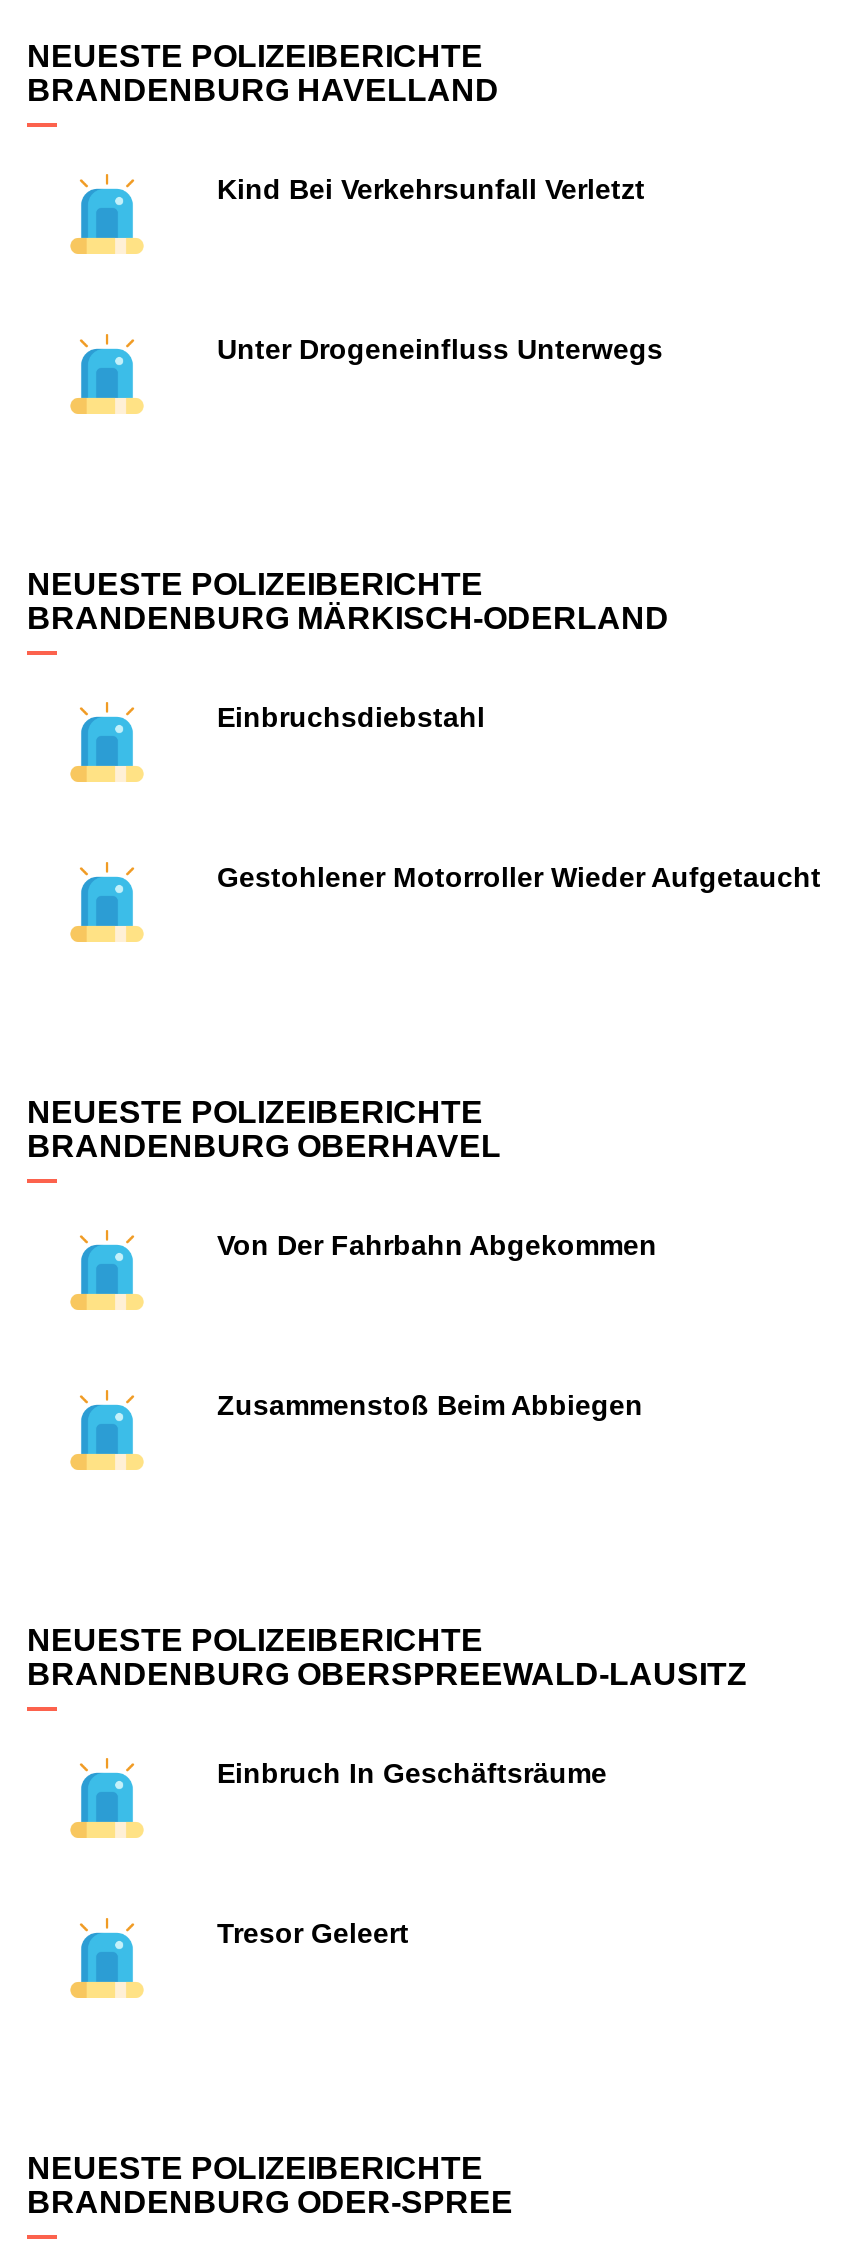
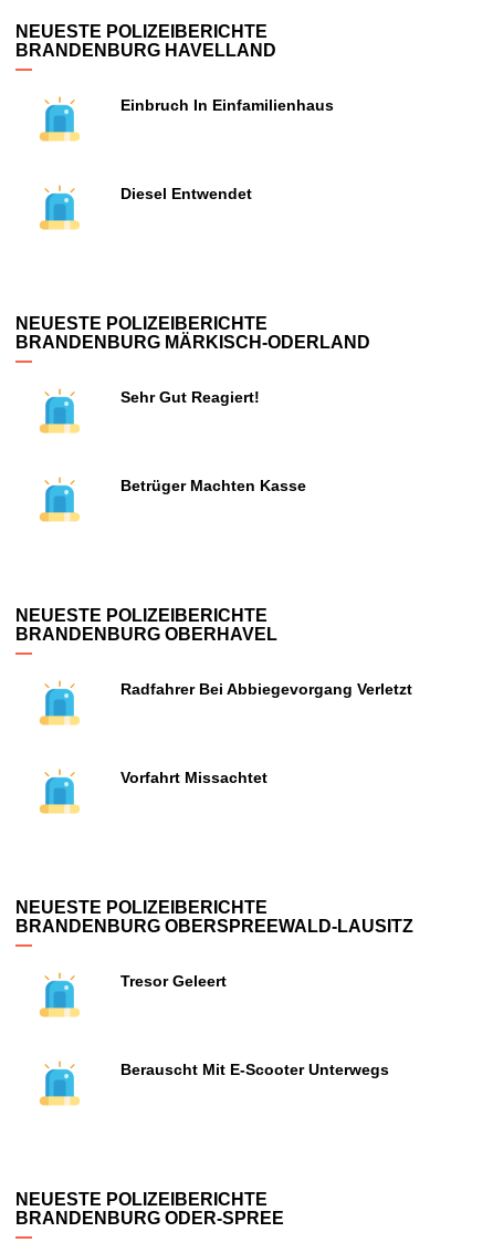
- Kind Bei Verkehrsunfall Verletzt
+ Einbruch In Einfamilienhaus

- Unter Drogeneinfluss Unterwegs
+ Diesel Entwendet

- Einbruchsdiebstahl
+ Sehr Gut Reagiert!

- Gestohlener Motorroller Wieder Aufgetaucht
+ Betrüger Machten Kasse

- Von Der Fahrbahn Abgekommen
+ Radfahrer Bei Abbiegevorgang Verletzt

- Zusammenstoß Beim Abbiegen
+ Vorfahrt Missachtet

- Einbruch In Geschäftsräume

moved up: Tresor Geleert

+ Berauscht Mit E-Scooter Unterwegs
